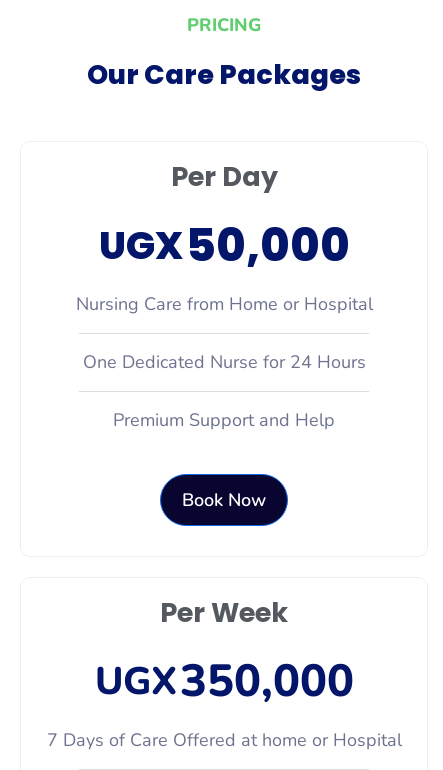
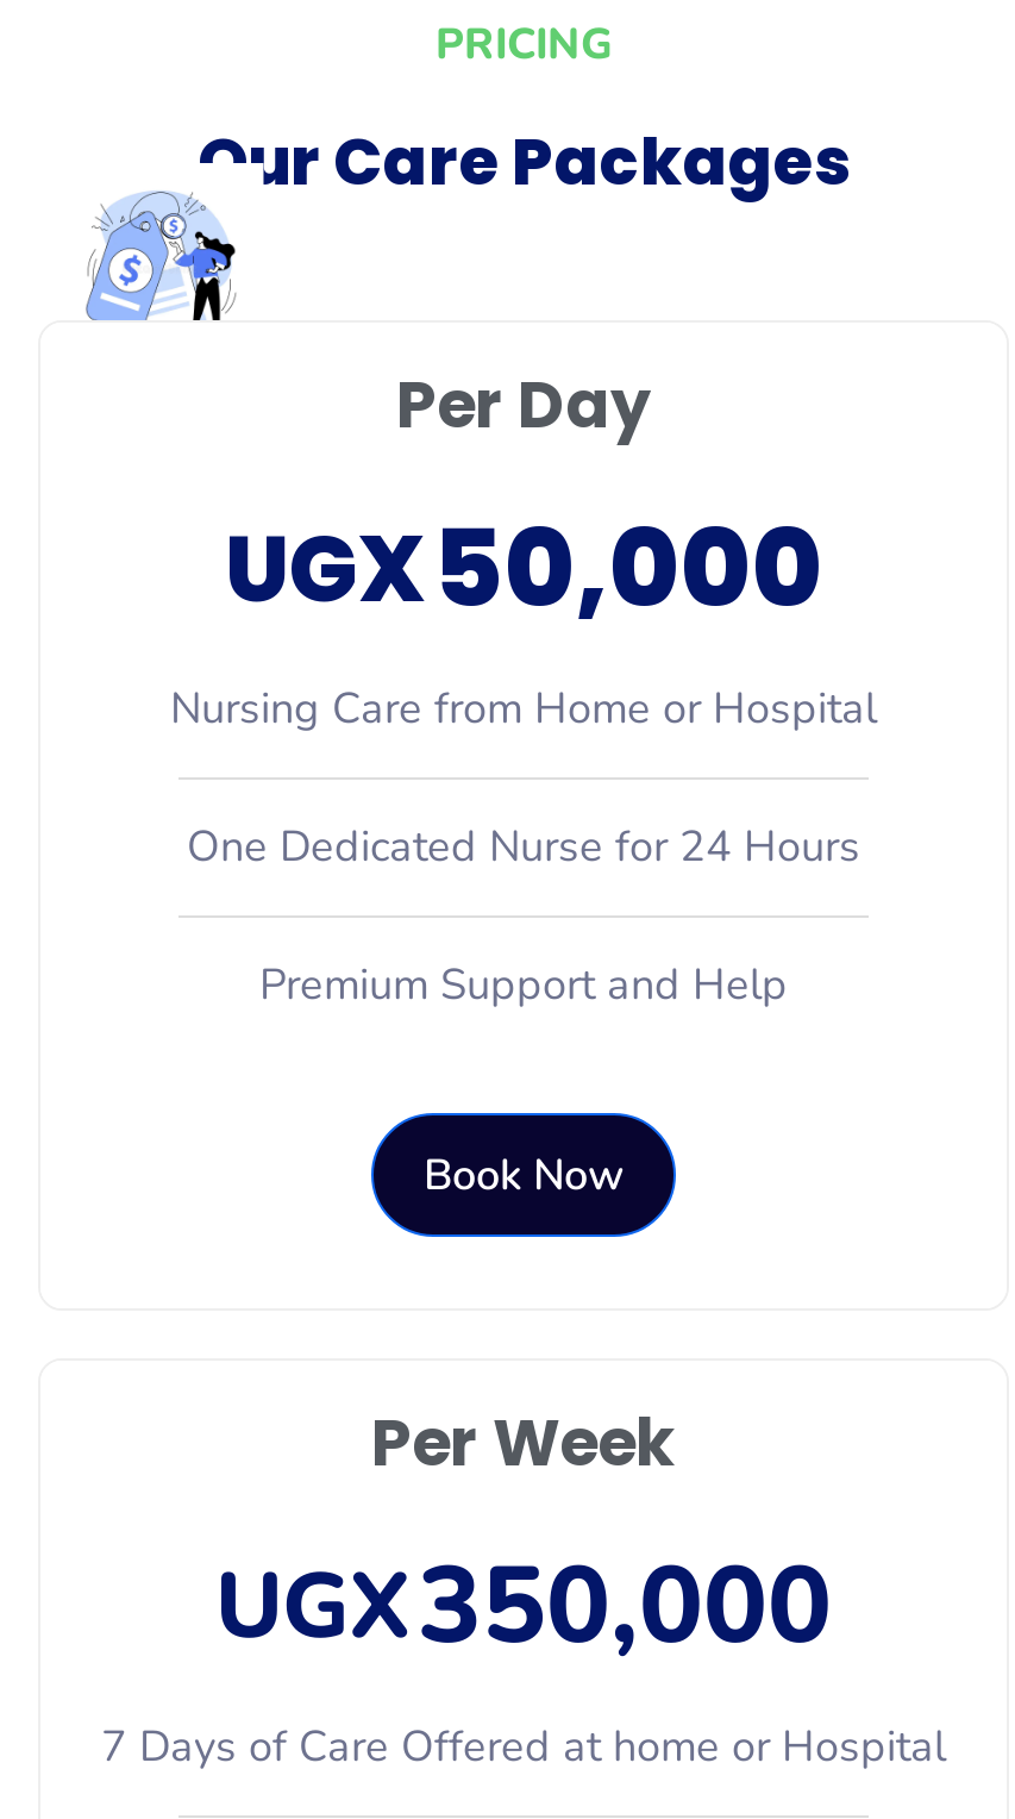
+ [image]
